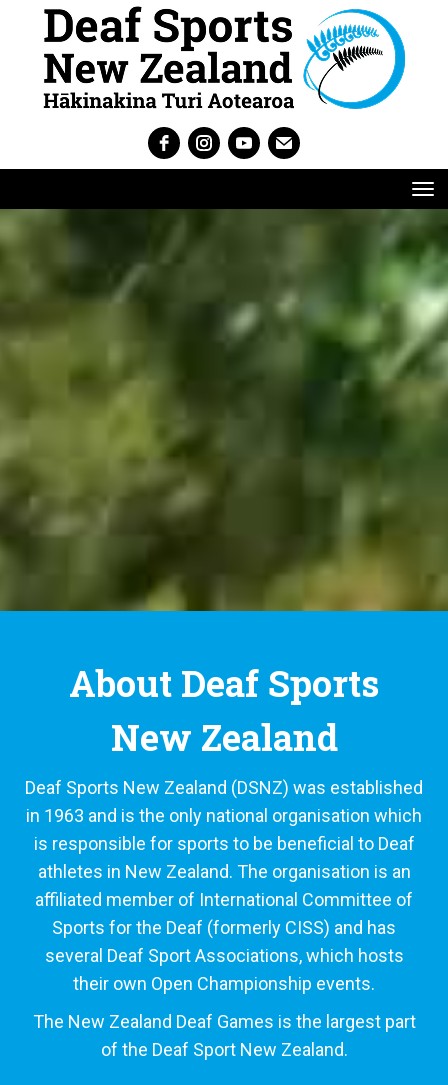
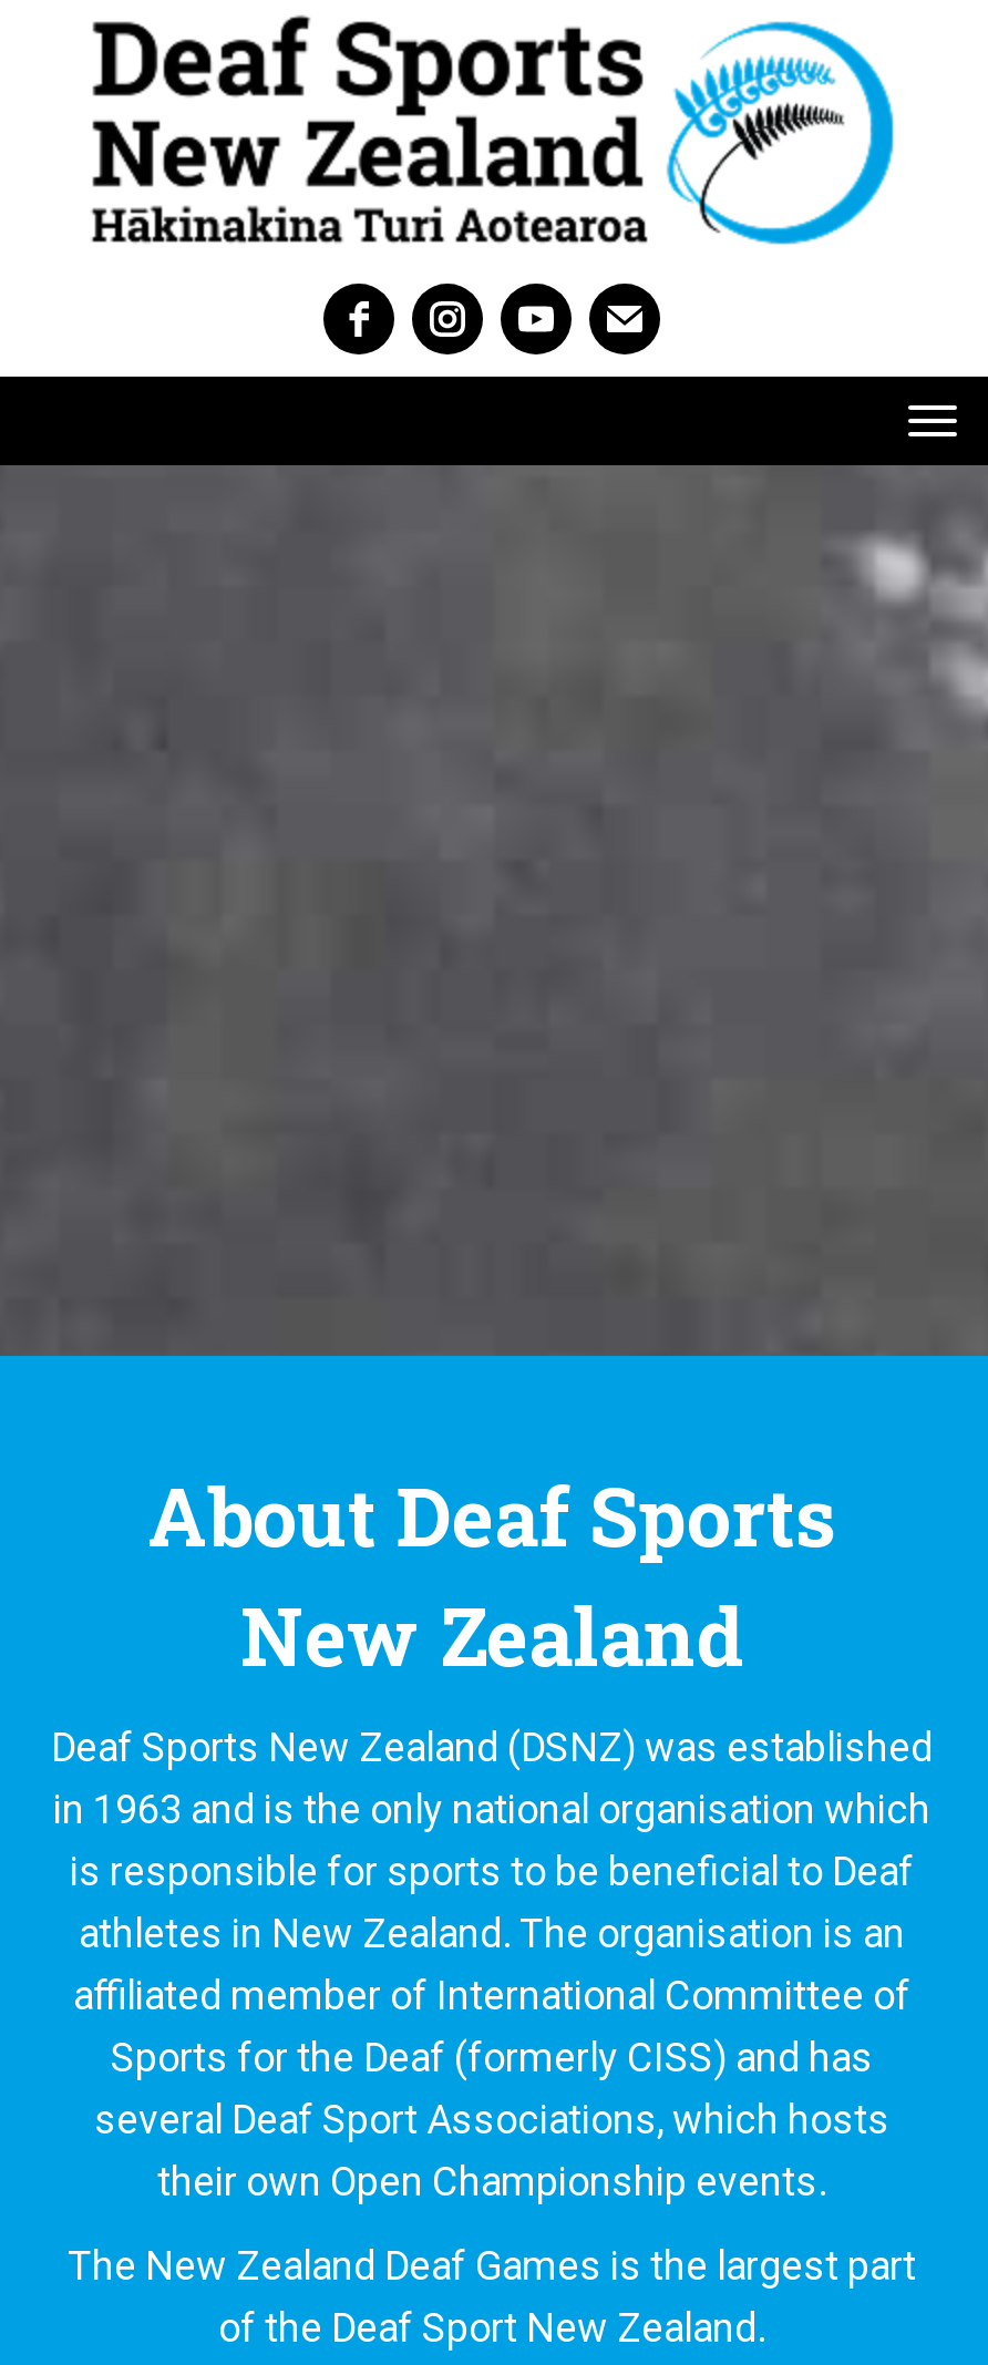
- [image]
